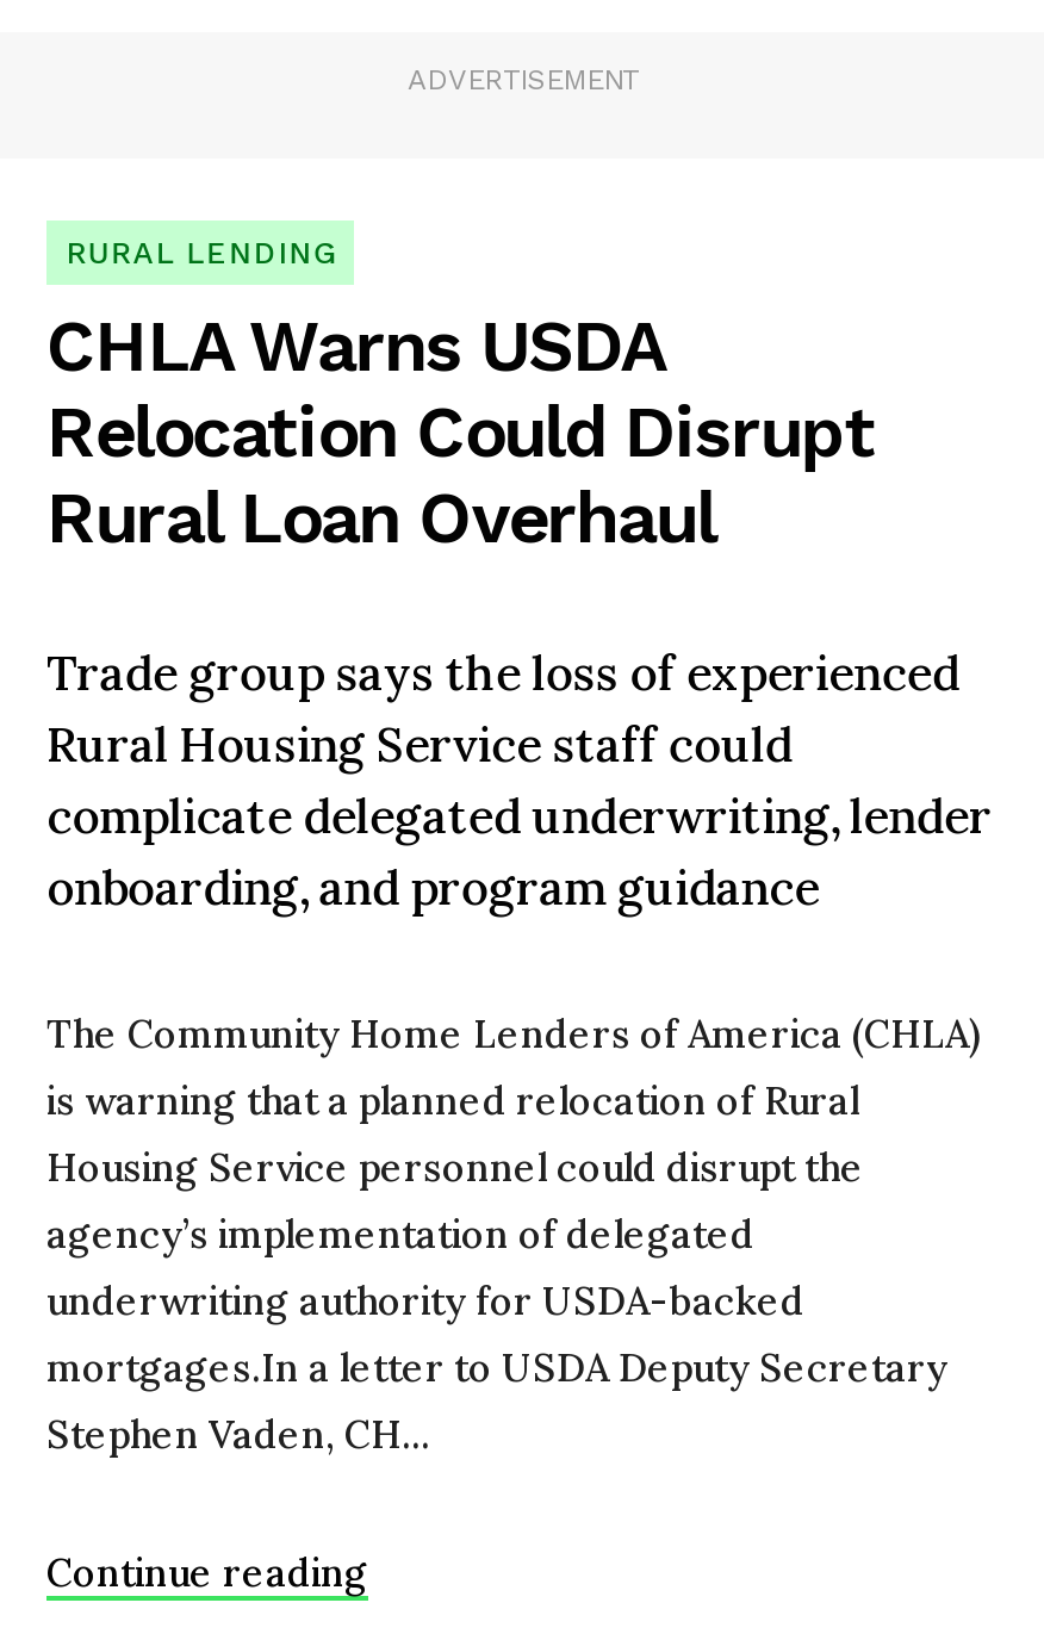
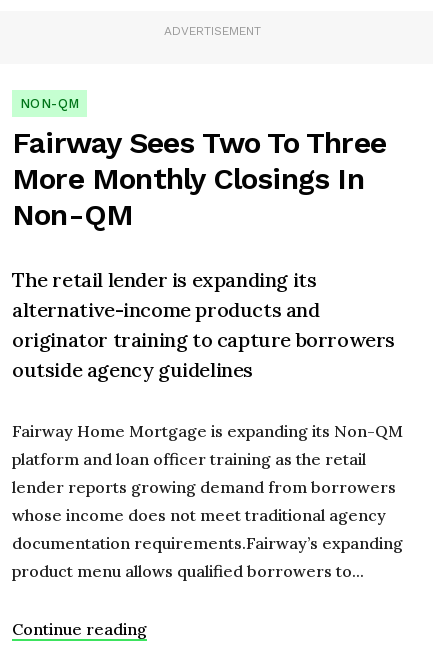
- RURAL LENDING
- CHLA Warns USDA
- Relocation Could Disrupt
- Rural Loan Overhaul
+ NON-QM
+ Fairway Sees Two To Three
+ More Monthly Closings In
+ Non-QM

- Trade group says the loss of experienced
- Rural Housing Service staff could
- complicate delegated underwriting, lender
- onboarding, and program guidance
+ The retail lender is expanding its
+ alternative-income products and
+ originator training to capture borrowers
+ outside agency guidelines

- The Community Home Lenders of America (CHLA)
- is warning that a planned relocation of Rural
- Housing Service personnel could disrupt the
- agency’s implementation of delegated
- underwriting authority for USDA-backed
- mortgages.In a letter to USDA Deputy Secretary
- Stephen Vaden, CH...
+ Fairway Home Mortgage is expanding its Non-QM
+ platform and loan officer training as the retail
+ lender reports growing demand from borrowers
+ whose income does not meet traditional agency
+ documentation requirements.Fairway’s expanding
+ product menu allows qualified borrowers to...
